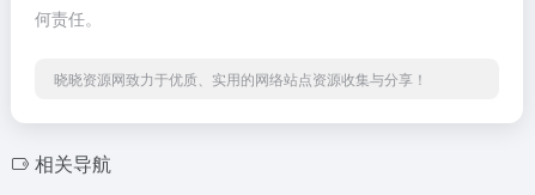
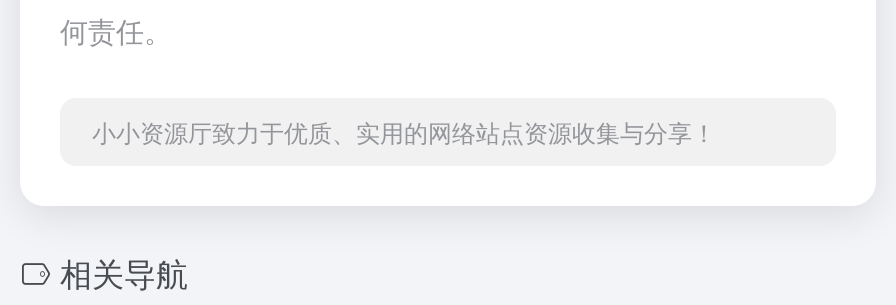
- 晓晓资源网致力于优质、实用的网络站点资源收集与分享！
+ 小小资源厅致力于优质、实用的网络站点资源收集与分享！
